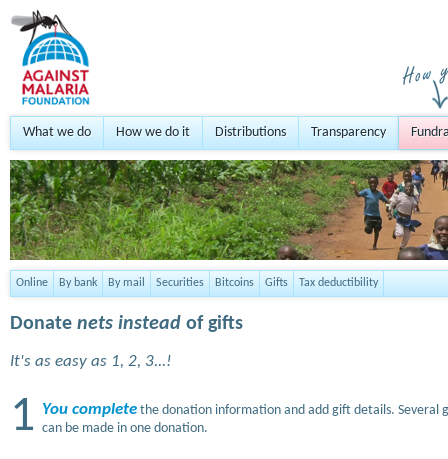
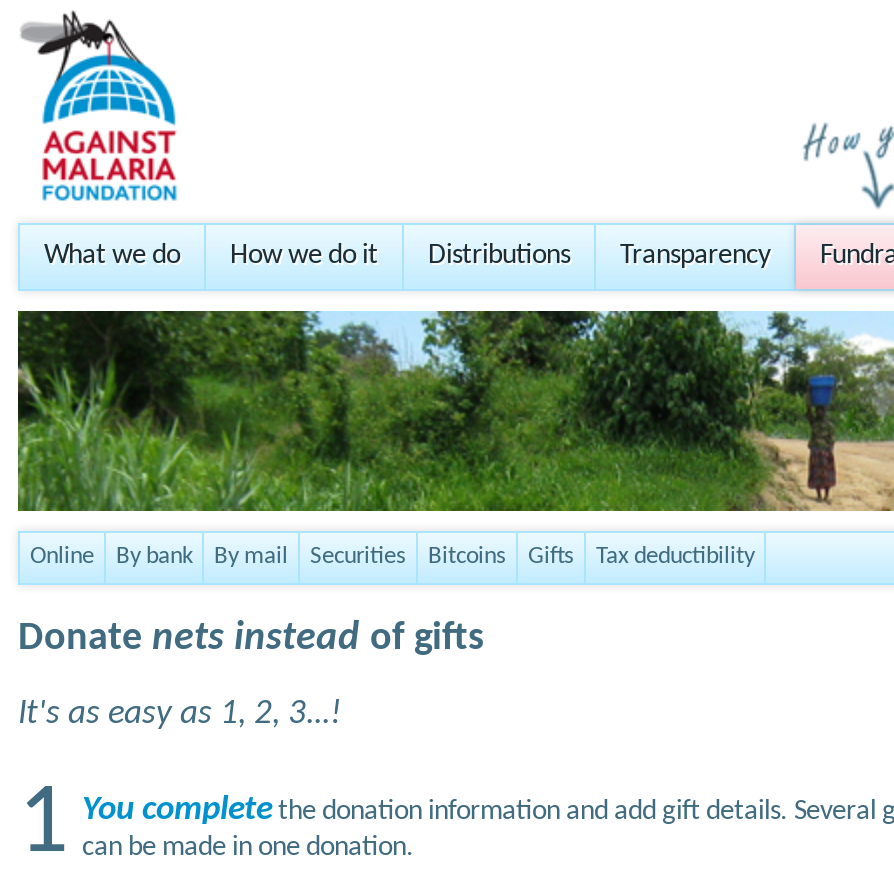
- [image]
+ [image]
